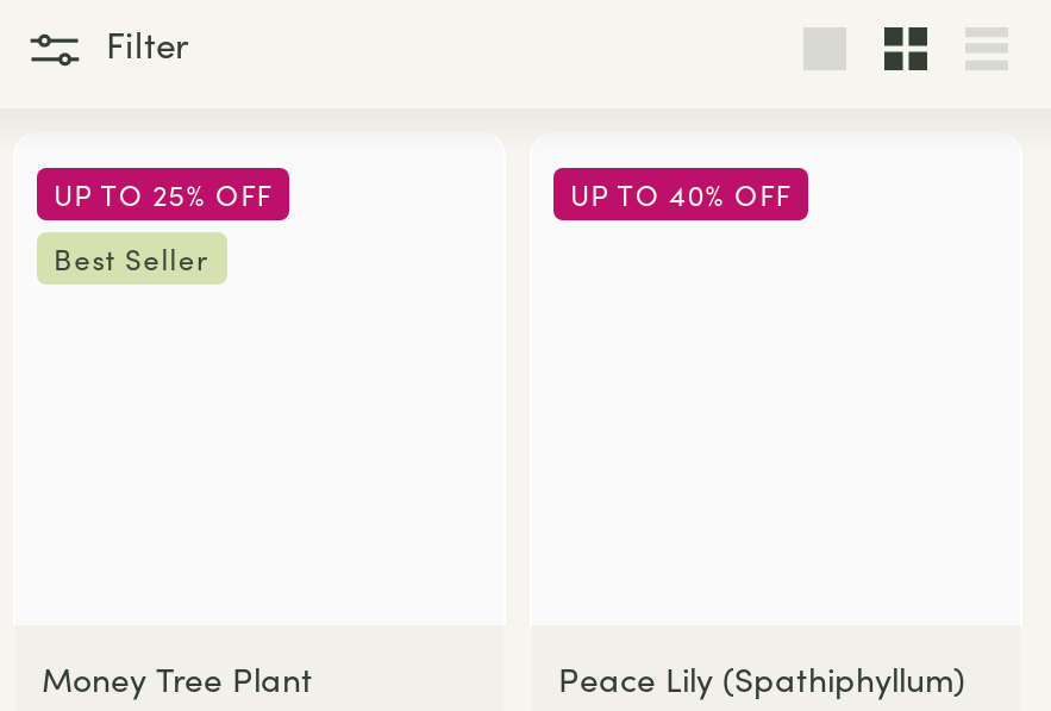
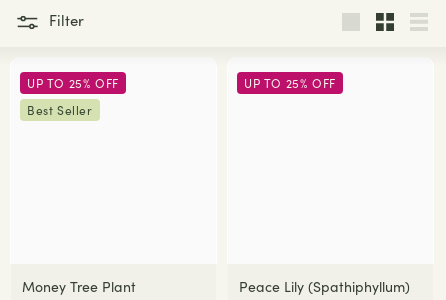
- UP TO 40% OFF
+ UP TO 25% OFF
